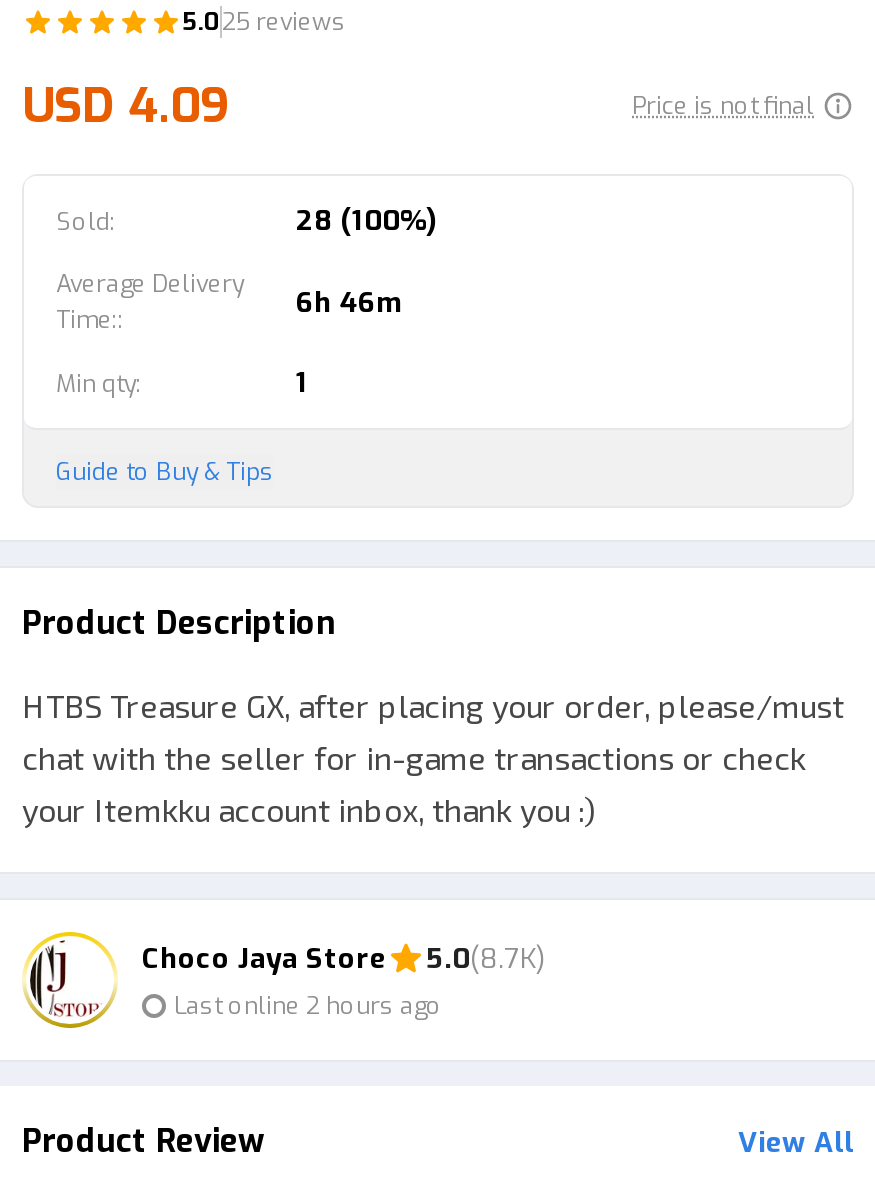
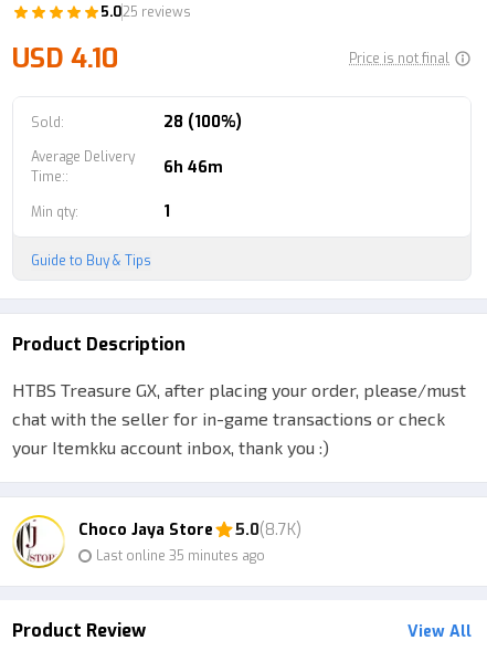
- USD 4.09
+ USD 4.10

- Last online 2 hours ago
+ Last online 35 minutes ago
